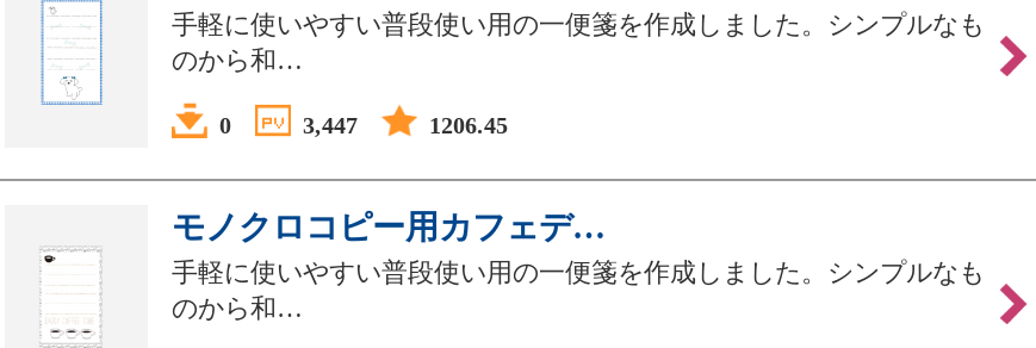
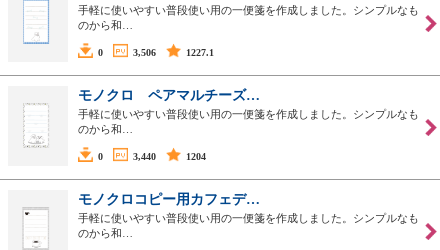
- 3,447
- 1206.45
+ 3,506
+ 1227.1
+ モノクロ ペアマルチーズ…
+ 手軽に使いやすい普段使い用の一便箋を作成しました。シンプルなも
+ のから和…
+ 0
+ 3,440
+ 1204
